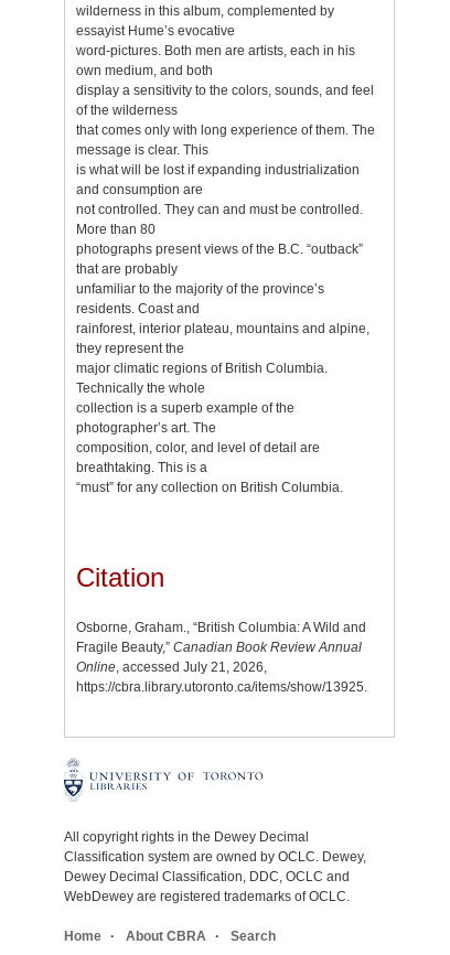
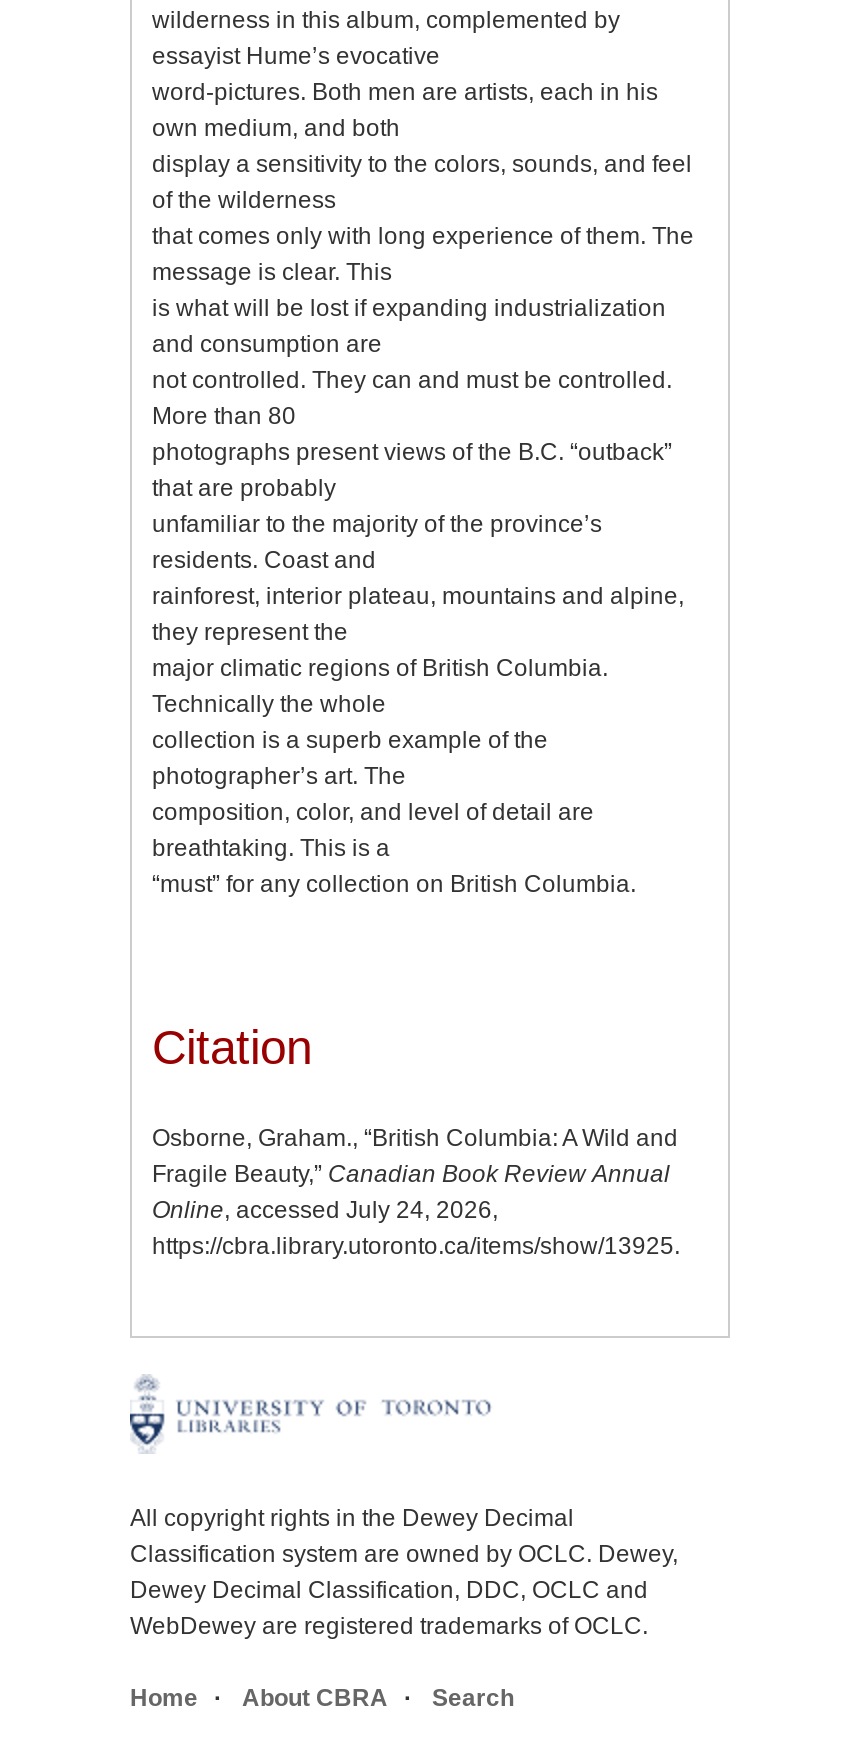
- Online, accessed July 21, 2026,
+ Online, accessed July 24, 2026,
